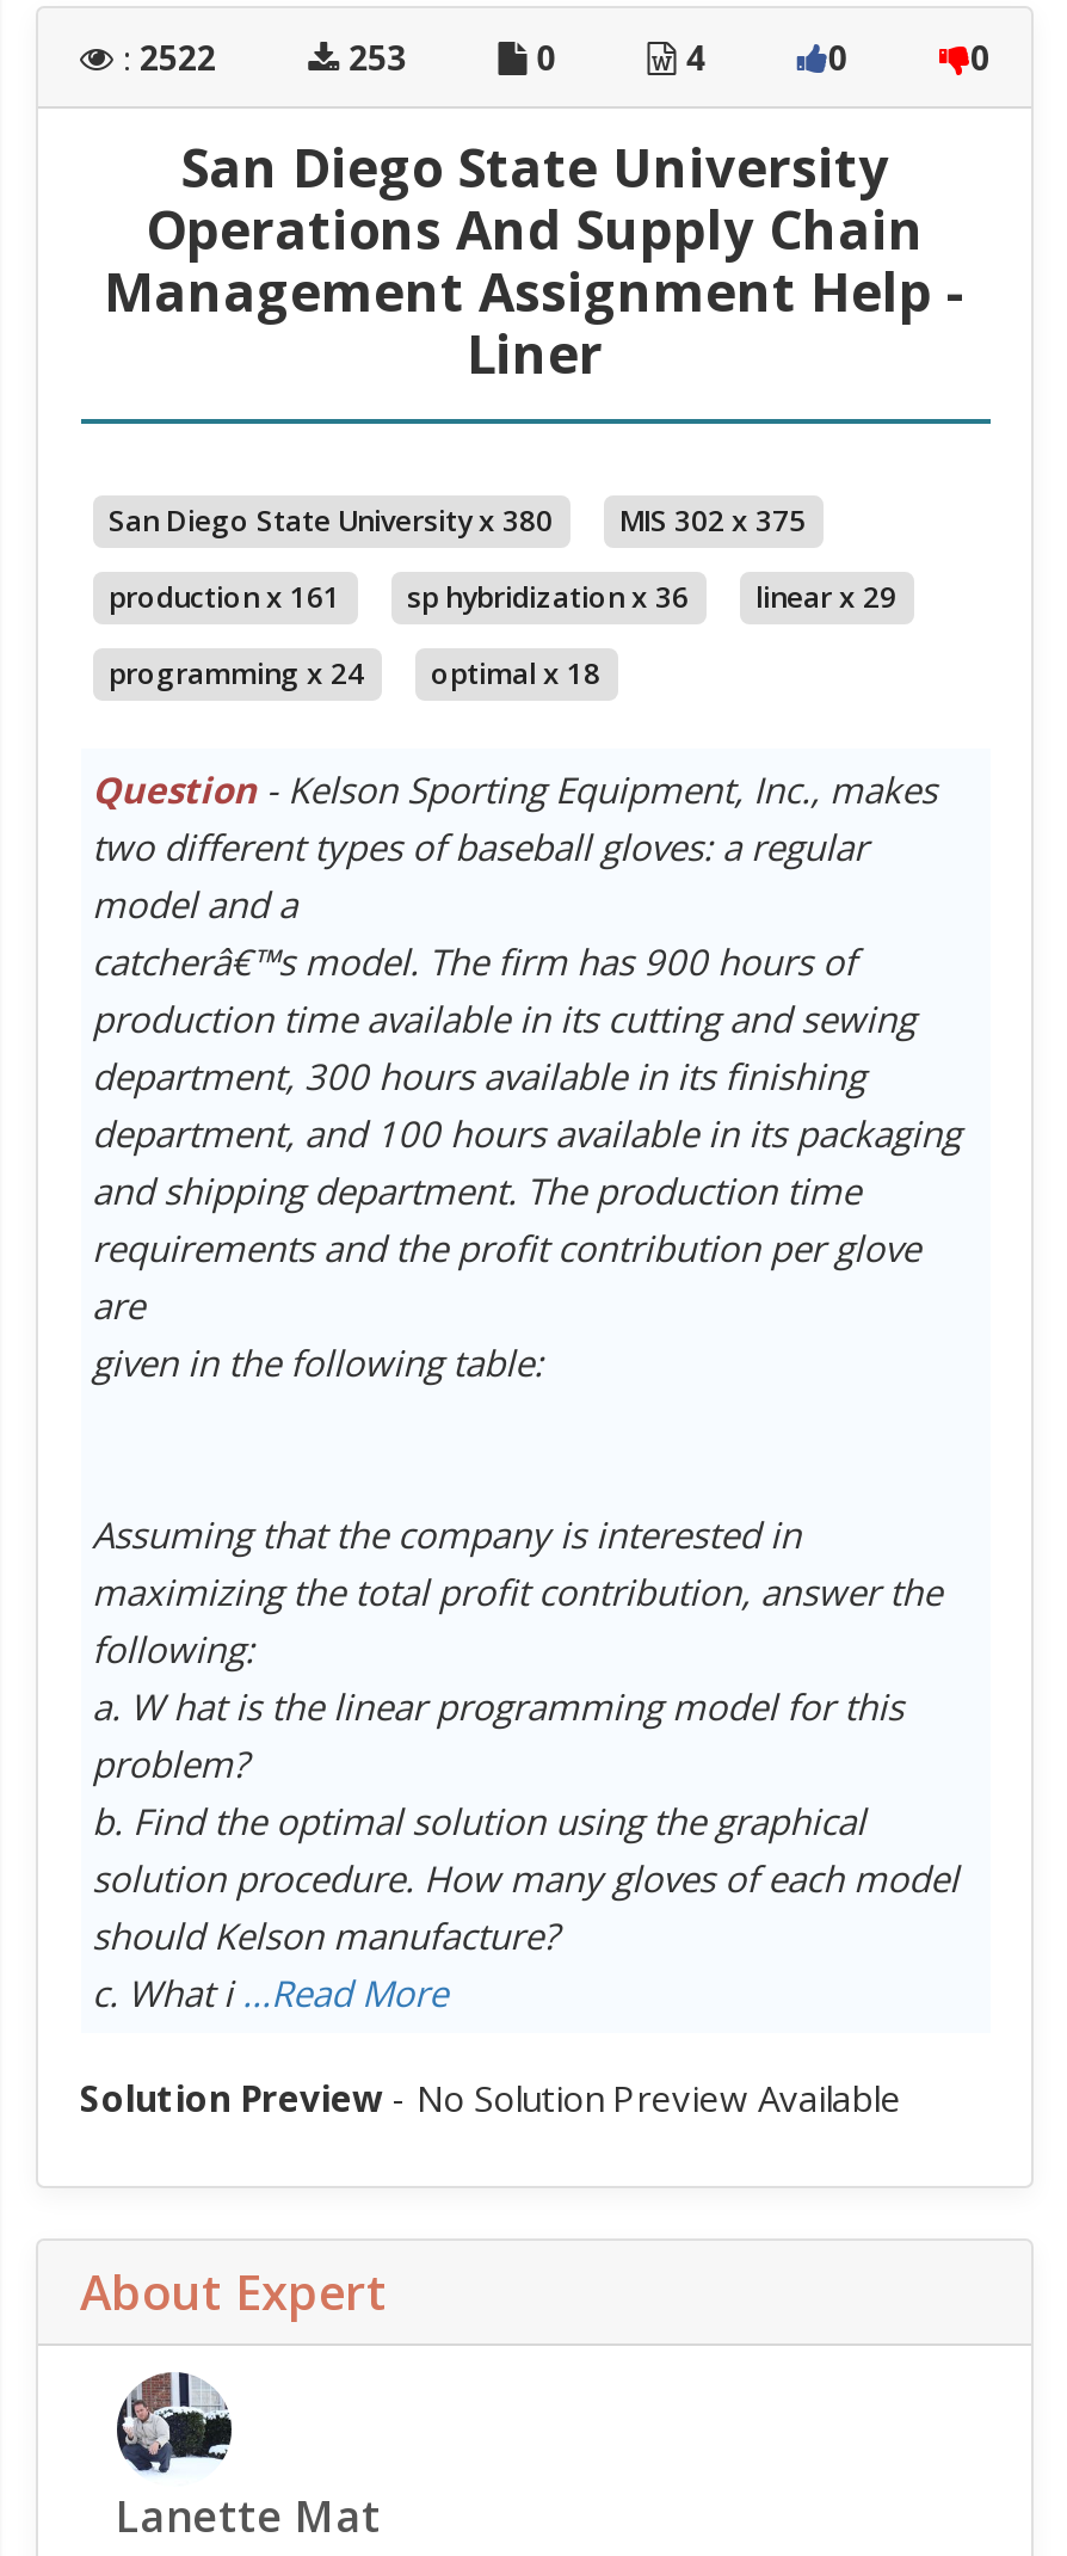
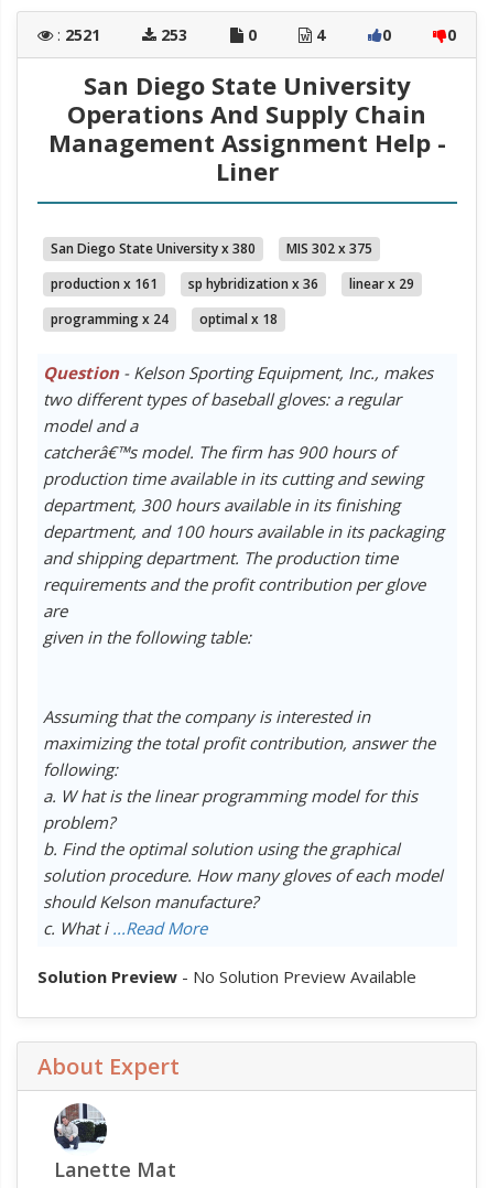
- : 2522
+ : 2521
